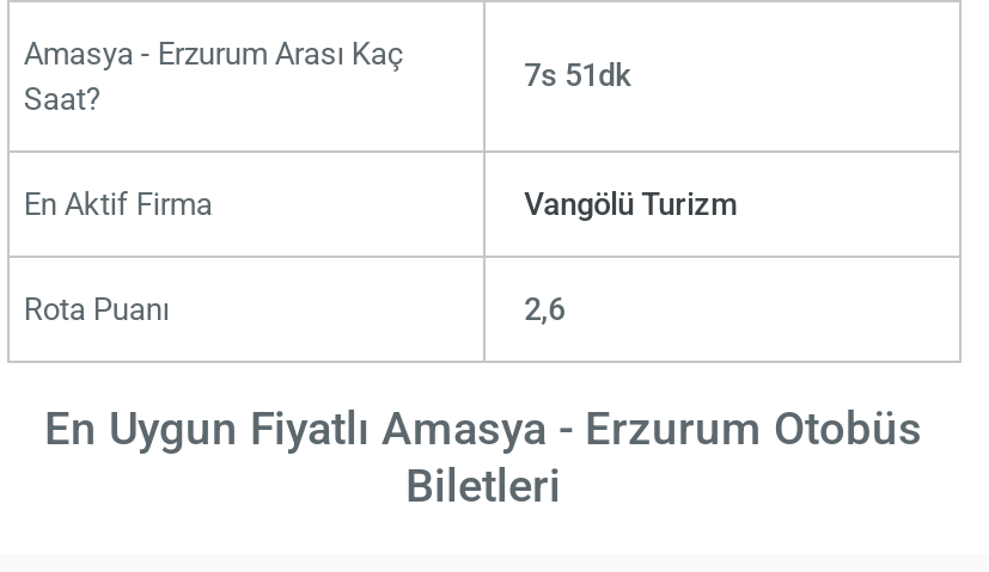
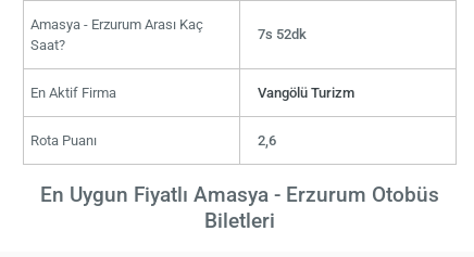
- 7s 51dk
+ 7s 52dk
